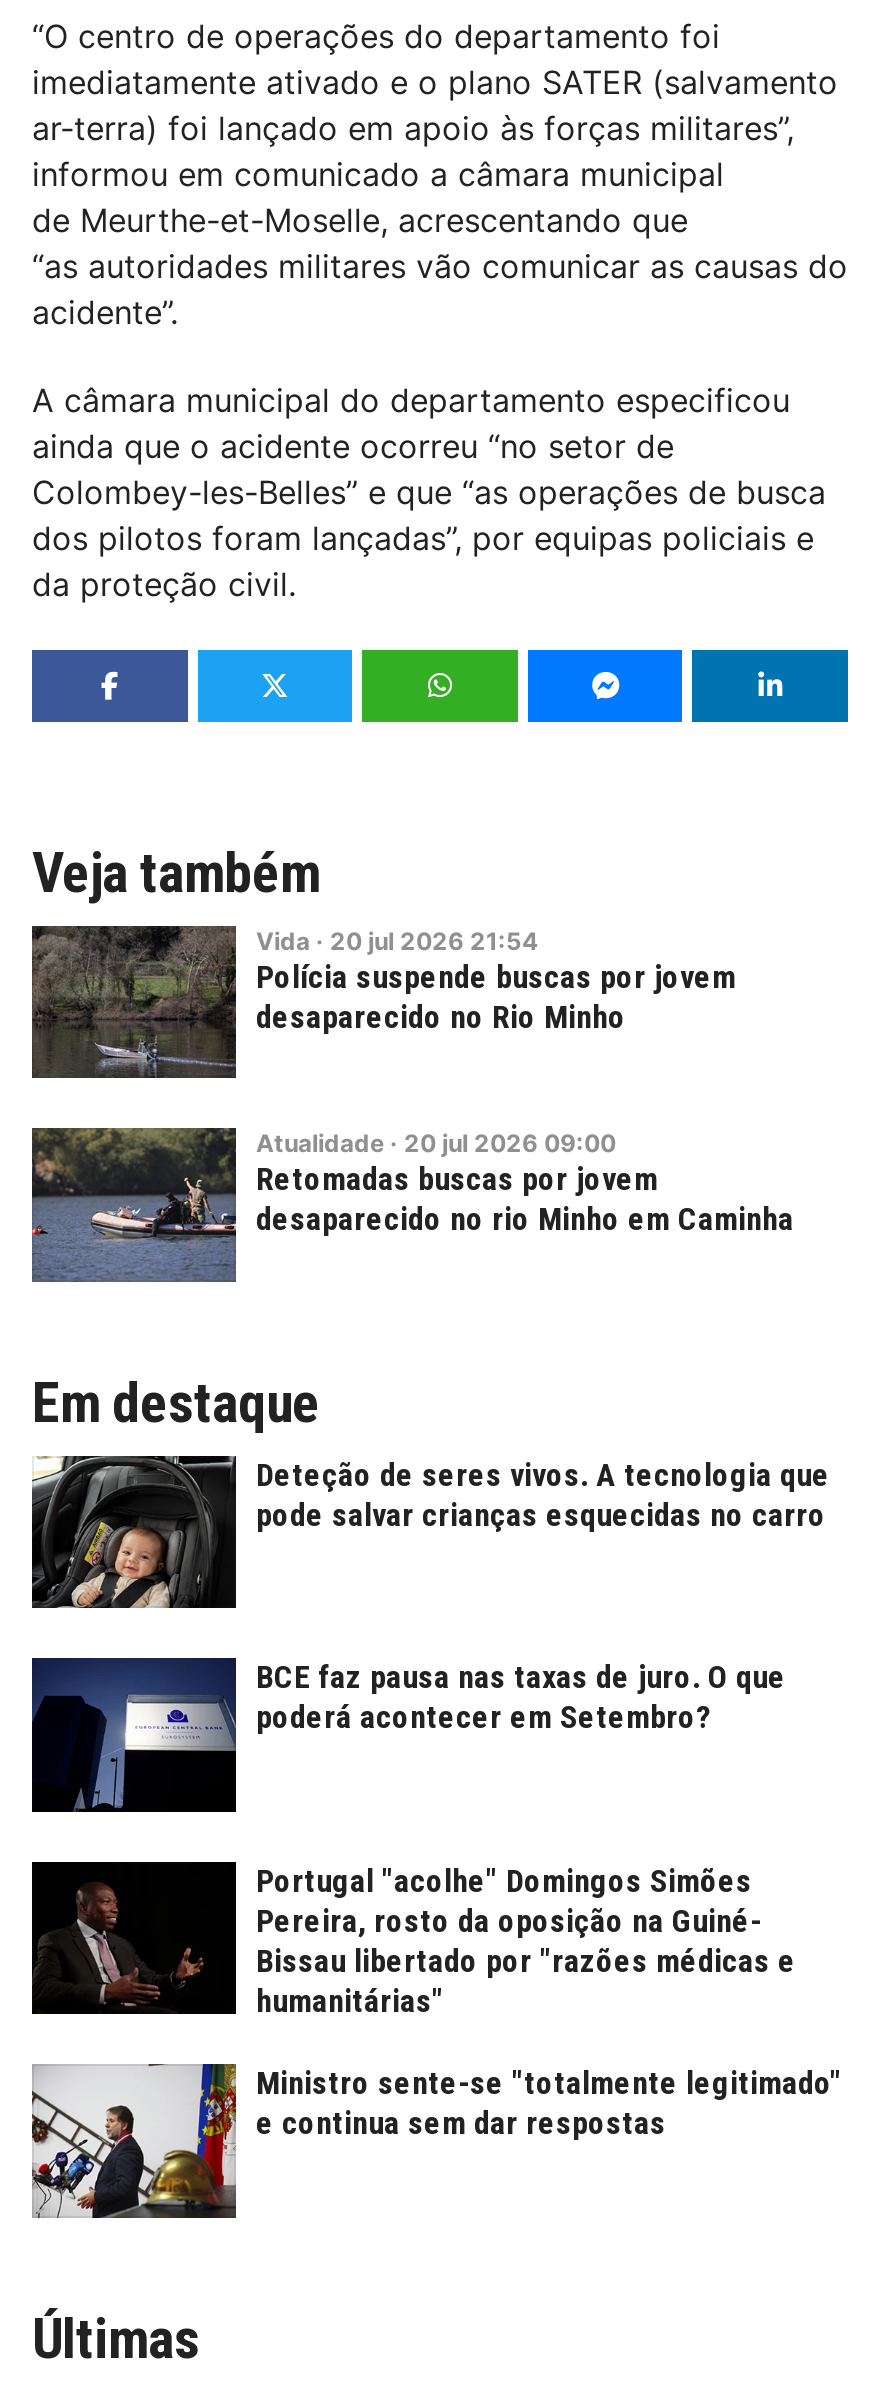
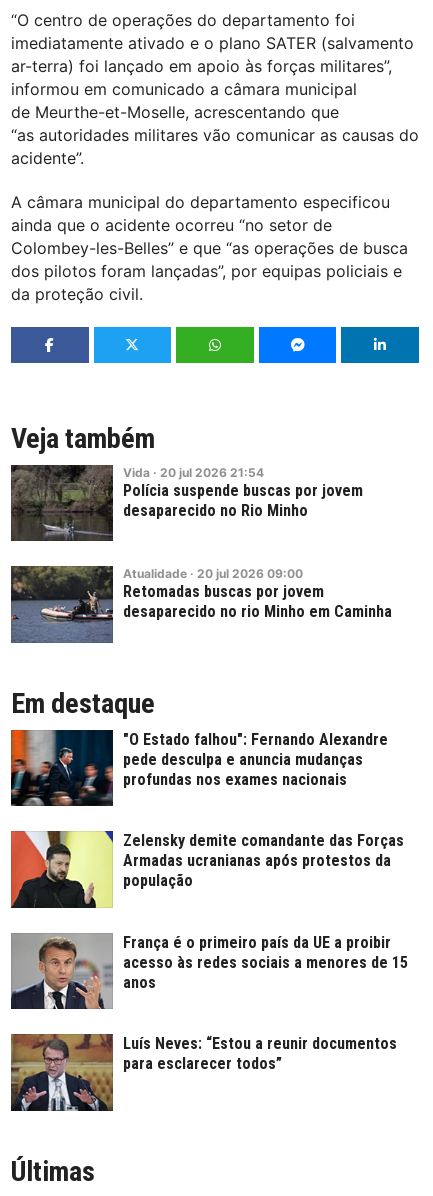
- [image]
- Deteção de seres vivos. A tecnologia que
- pode salvar crianças esquecidas no carro
+ [image]
+ "O Estado falhou": Fernando Alexandre
+ pede desculpa e anuncia mudanças
+ profundas nos exames nacionais

- [image]
- BCE faz pausa nas taxas de juro. O que
- poderá acontecer em Setembro?
+ [image]
+ Zelensky demite comandante das Forças
+ Armadas ucranianas após protestos da
+ população

- [image]
- Portugal "acolhe" Domingos Simões
- Pereira, rosto da oposição na Guiné-
- Bissau libertado por "razões médicas e
- humanitárias"
+ [image]
+ França é o primeiro país da UE a proibir
+ acesso às redes sociais a menores de 15
+ anos

- [image]
- Ministro sente-se "totalmente legitimado"
- e continua sem dar respostas
+ [image]
+ Luís Neves: “Estou a reunir documentos
+ para esclarecer todos”
